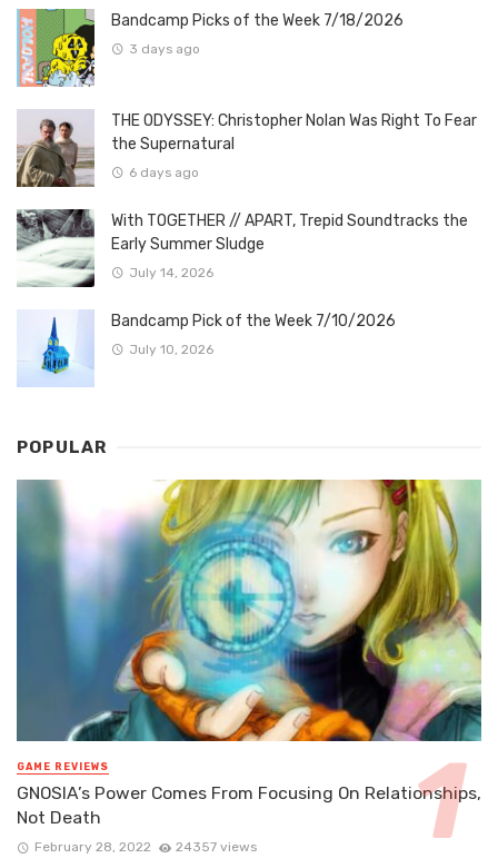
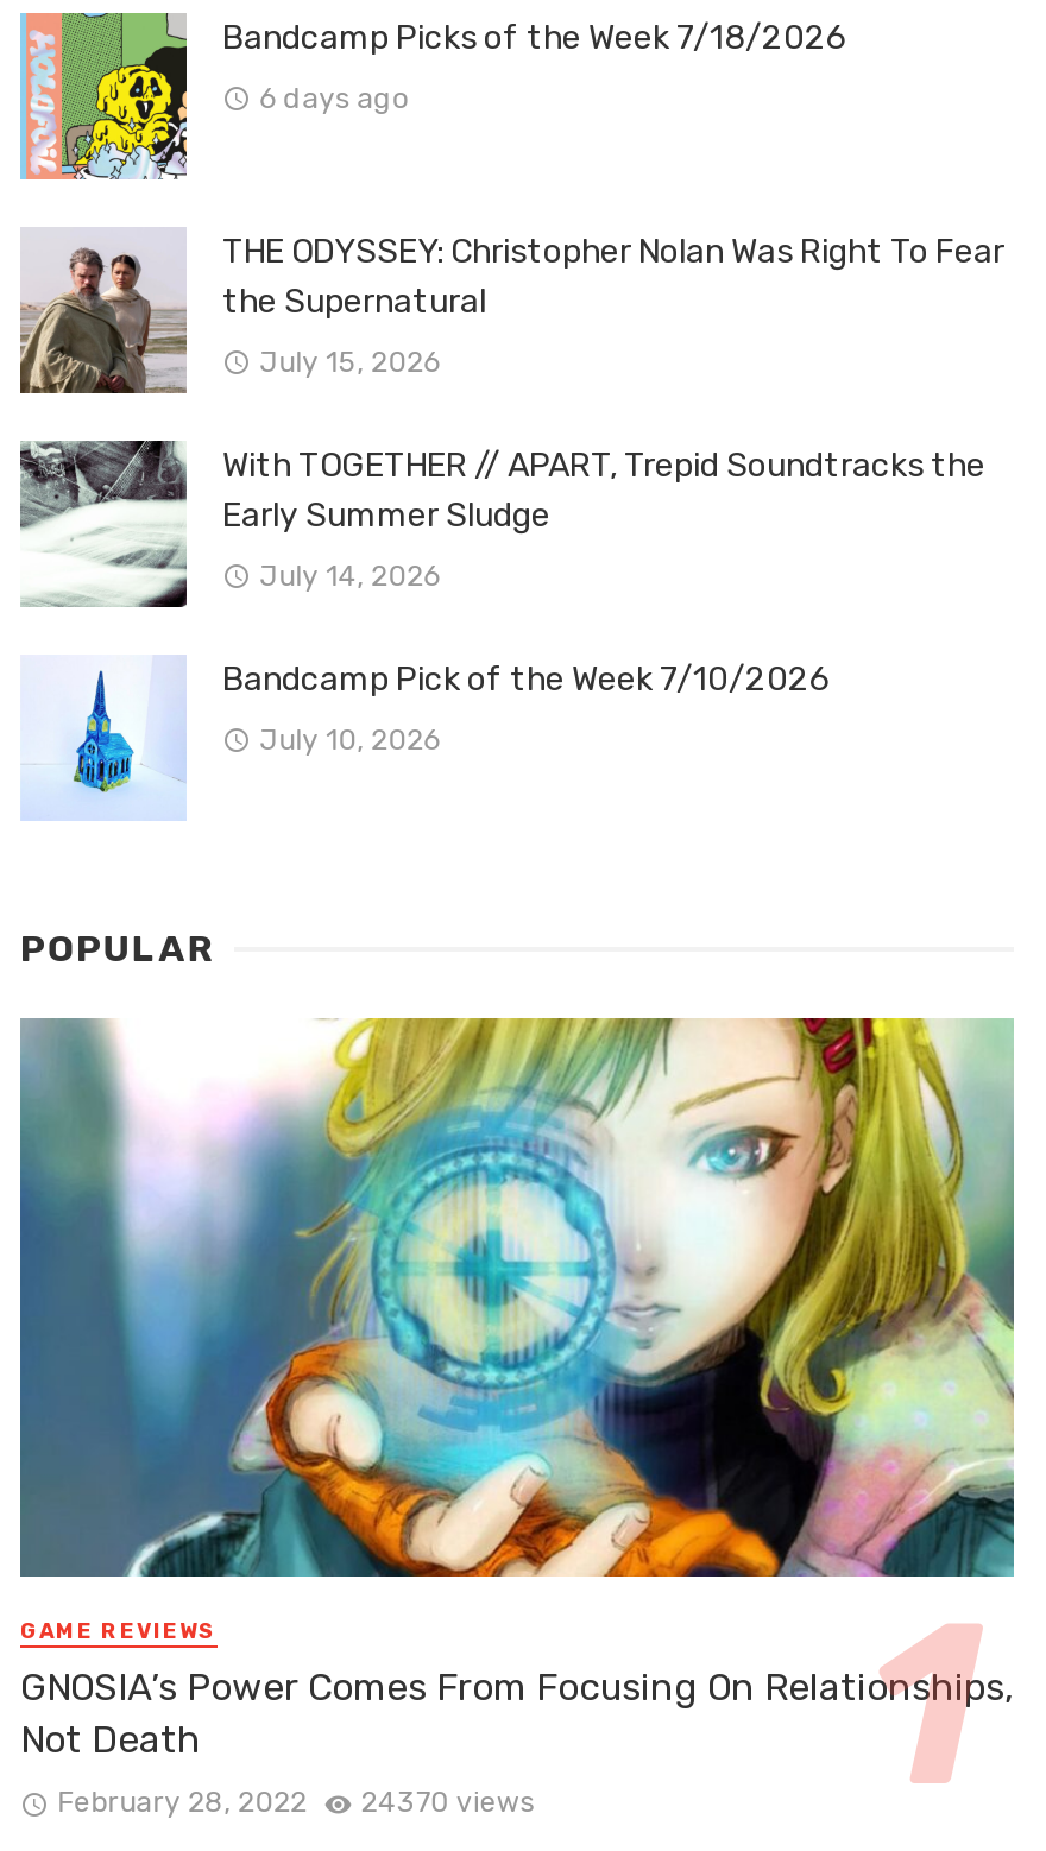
- 3 days ago
+ 6 days ago

- 6 days ago
+ July 15, 2026

- February 28, 2022 24357 views
+ February 28, 2022 24370 views
